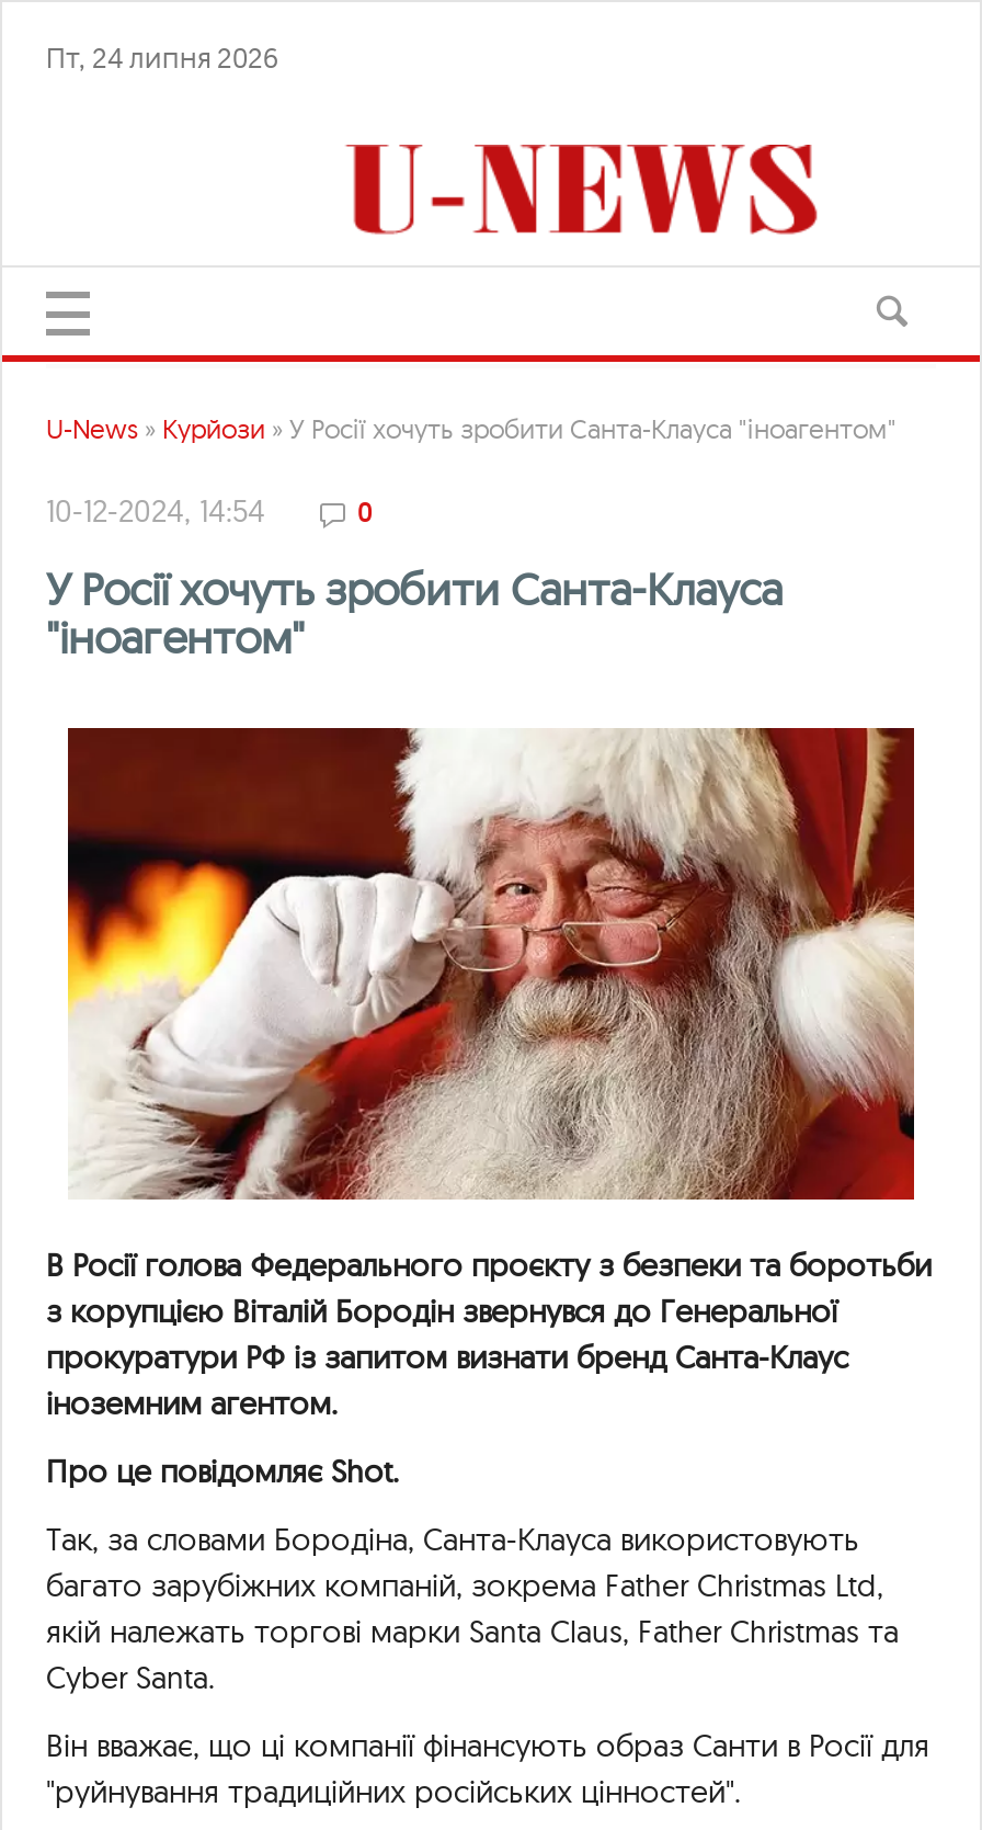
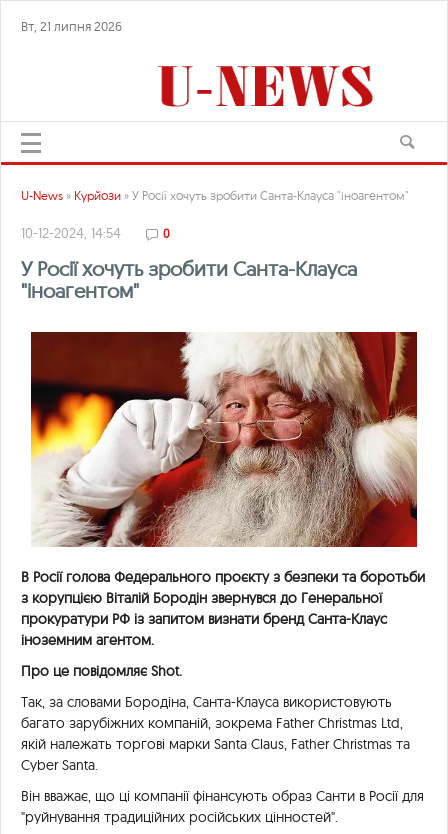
- Пт, 24 липня 2026
+ Вт, 21 липня 2026
